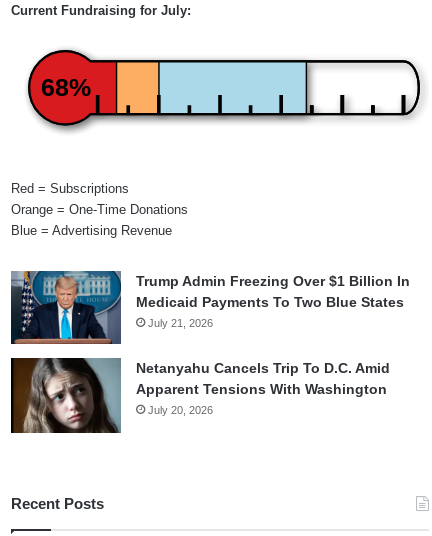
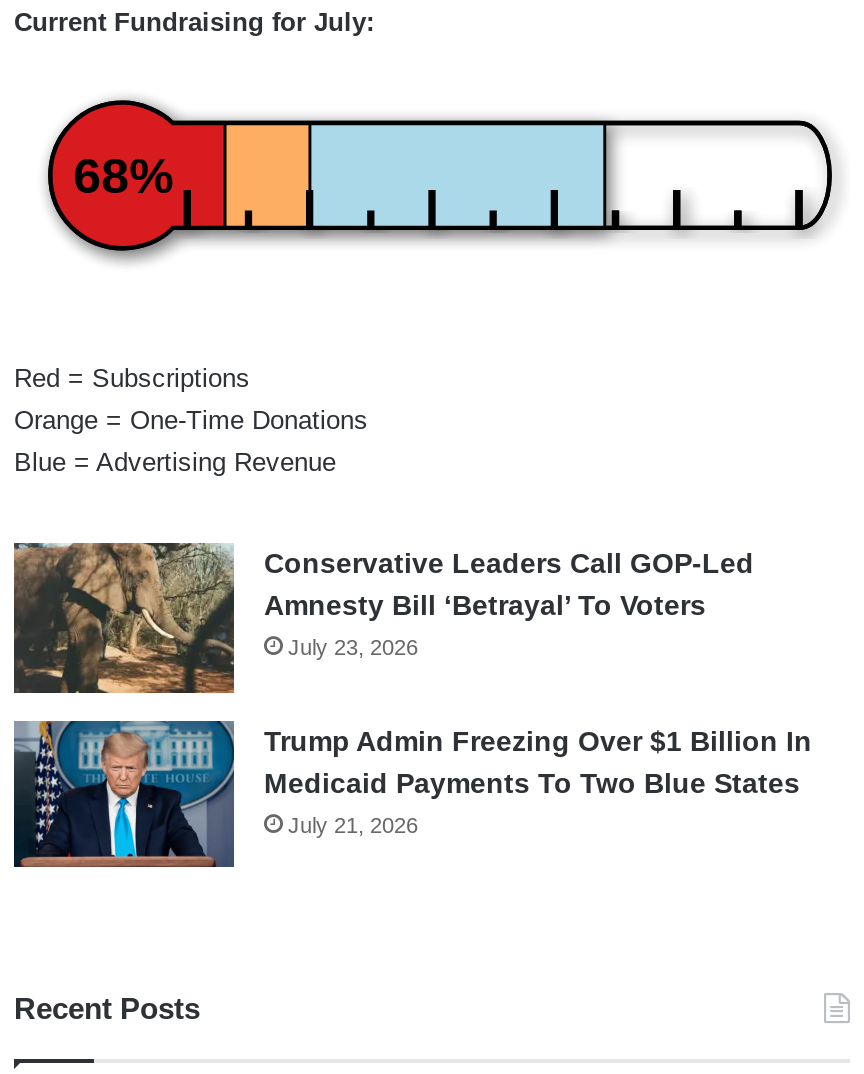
+ [image]
+ Conservative Leaders Call GOP-Led
+ Amnesty Bill ‘Betrayal’ To Voters
+ July 23, 2026

moved down: [image] | Trump Admin Freezing Over $1 Billion In | Medicaid Payments To Two Blue States | July 21, 2026

- [image]
- Netanyahu Cancels Trip To D.C. Amid
- Apparent Tensions With Washington
- July 20, 2026
